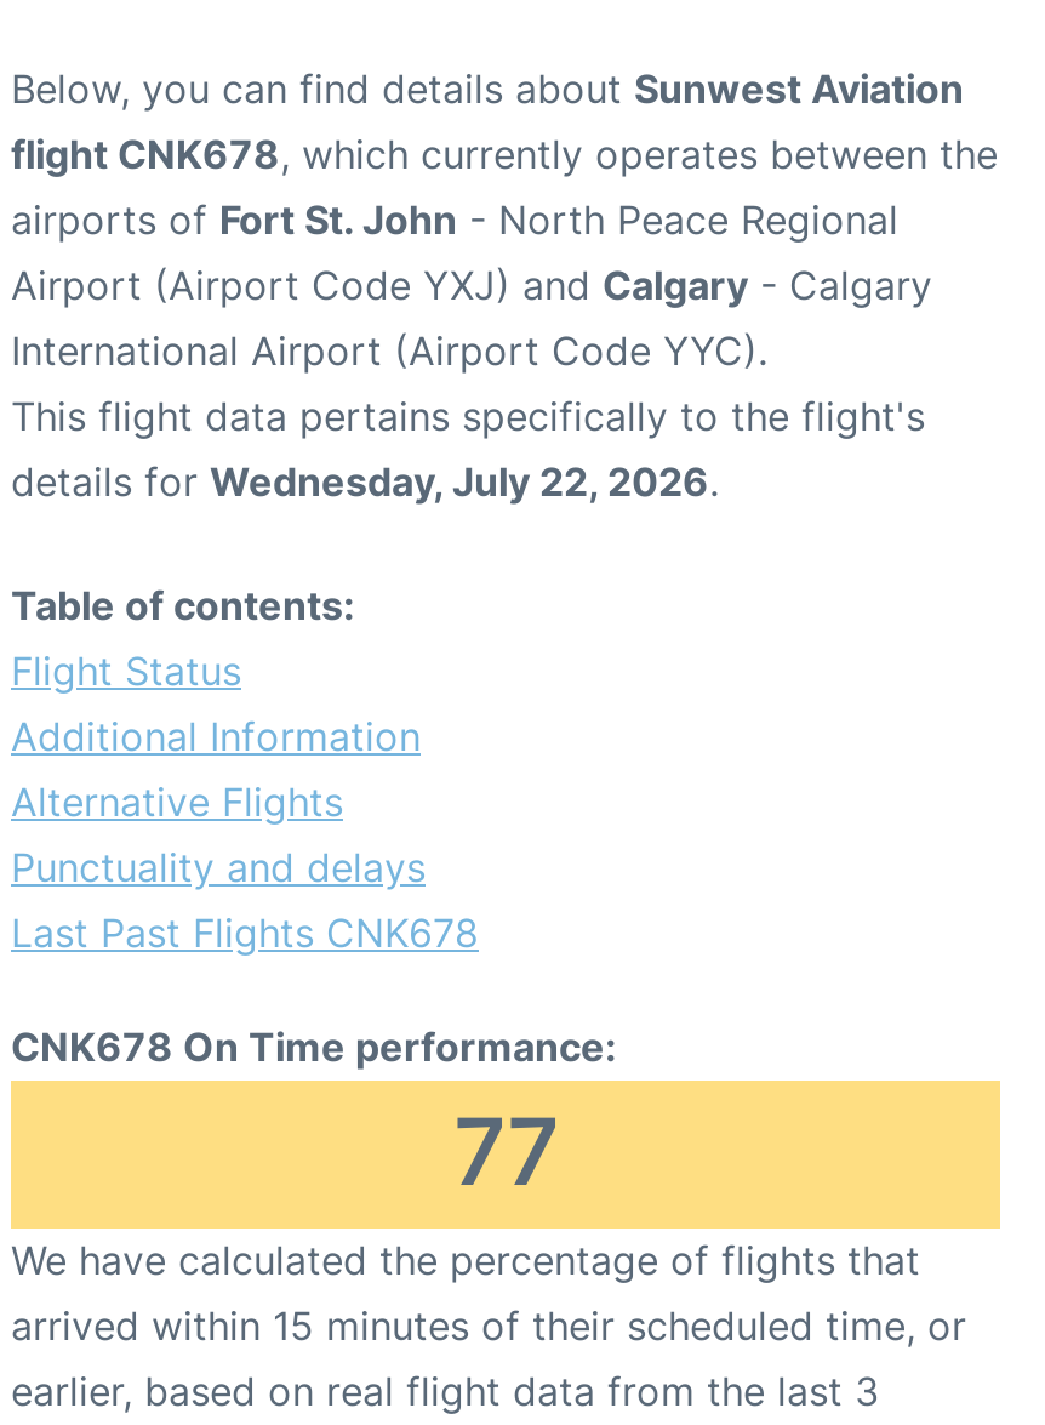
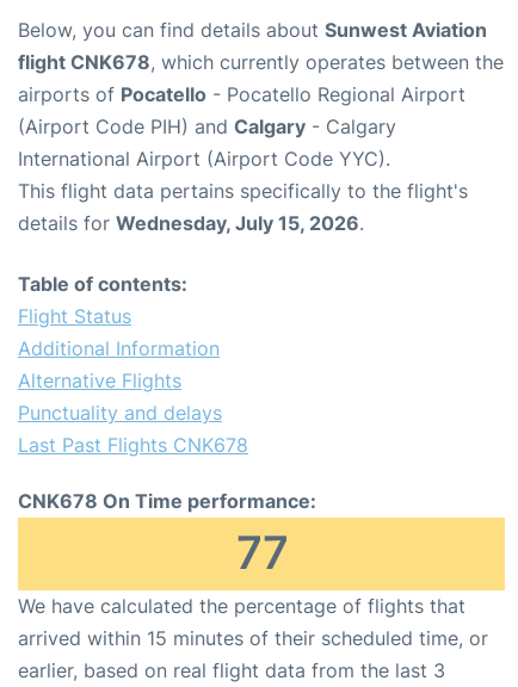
- airports of Fort St. John - North Peace Regional
- Airport (Airport Code YXJ) and Calgary - Calgary
+ airports of Pocatello - Pocatello Regional Airport
+ (Airport Code PIH) and Calgary - Calgary

- details for Wednesday, July 22, 2026.
+ details for Wednesday, July 15, 2026.
